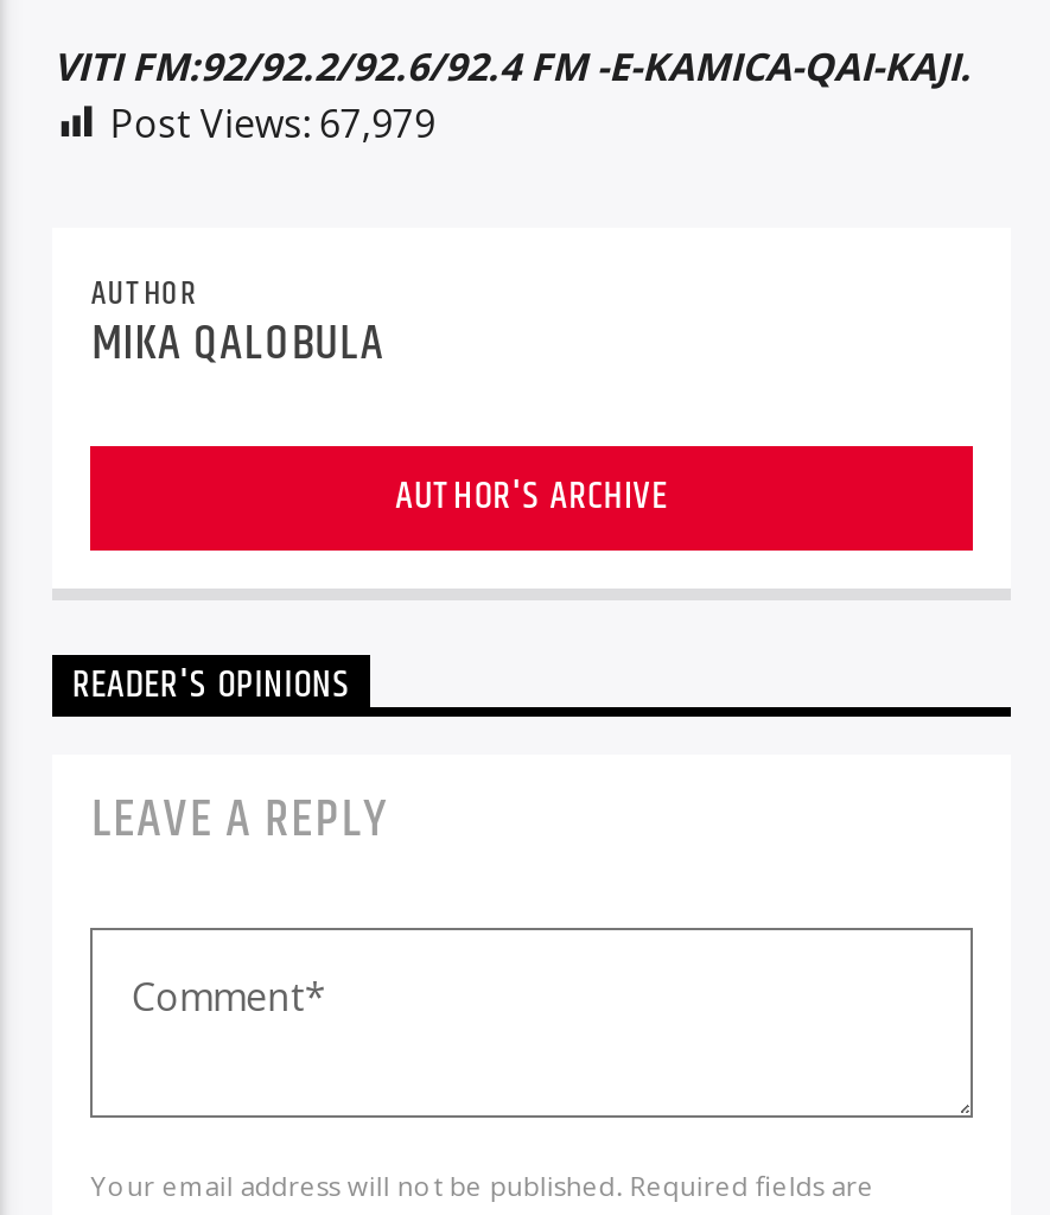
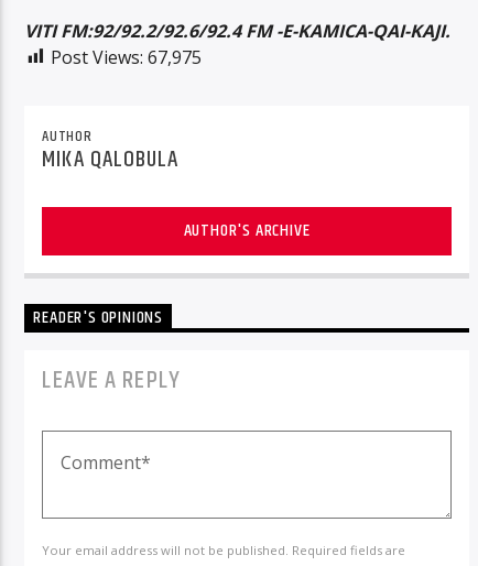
- Post Views: 67,979
+ Post Views: 67,975
